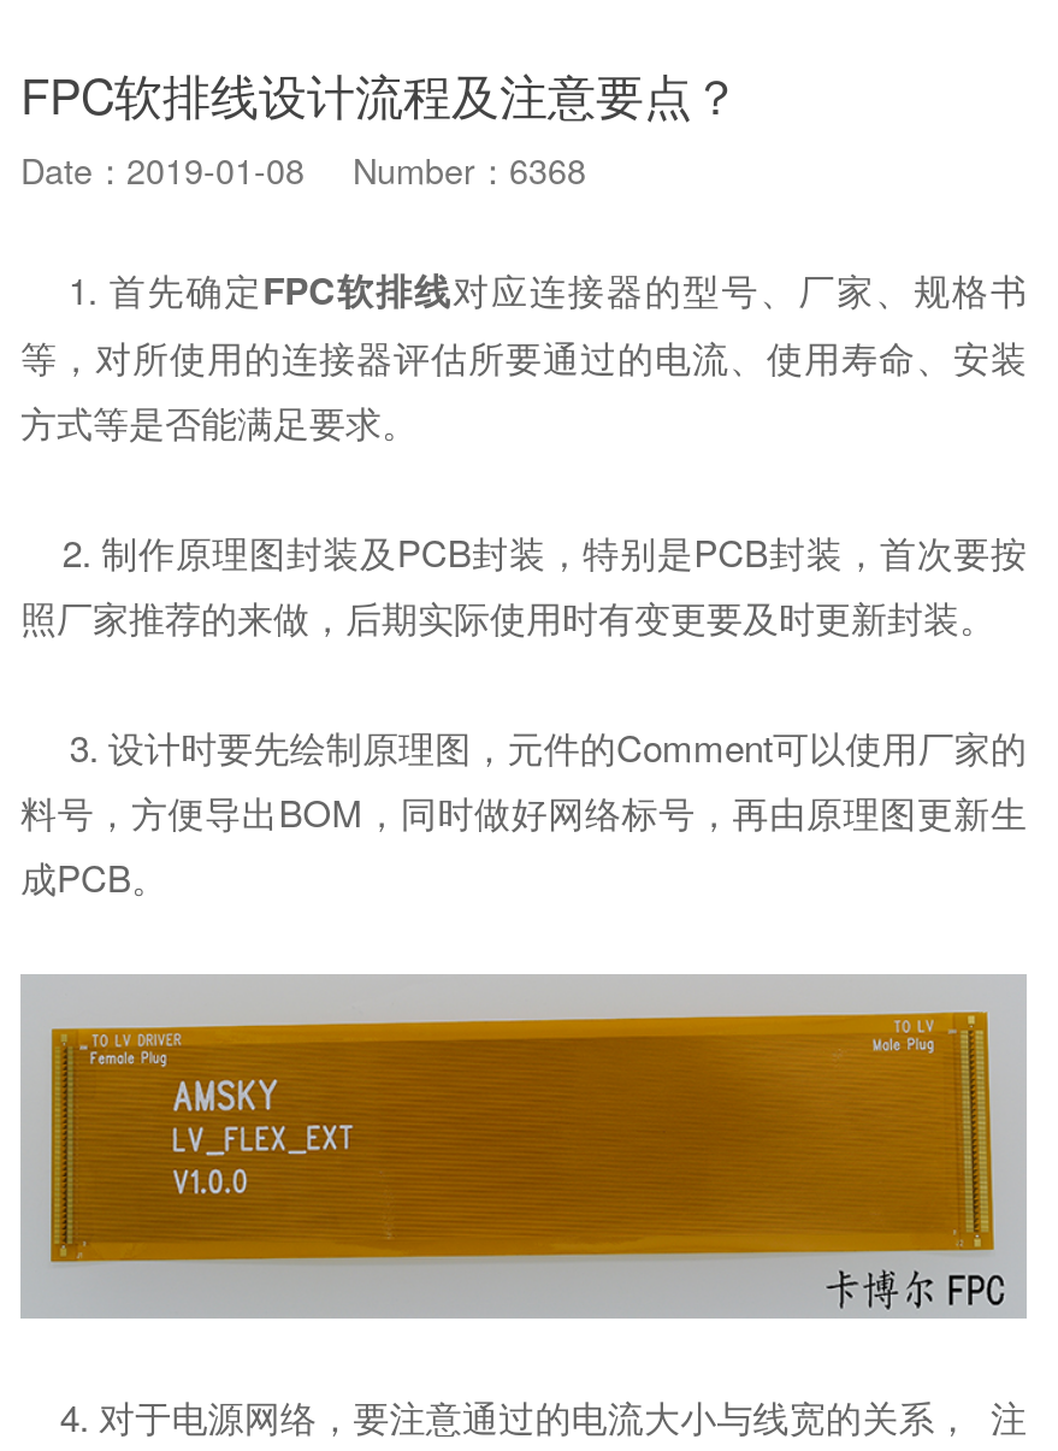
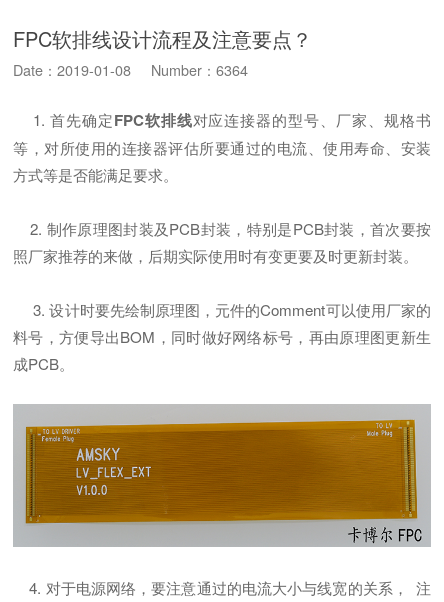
- Date：2019-01-08 Number：6368
+ Date：2019-01-08 Number：6364
